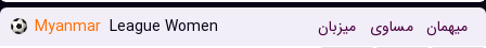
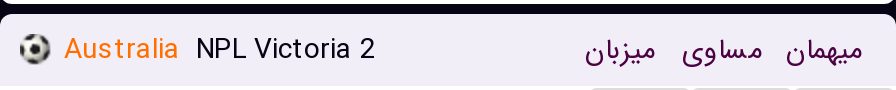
- Myanmar League Women
+ Australia NPL Victoria 2
